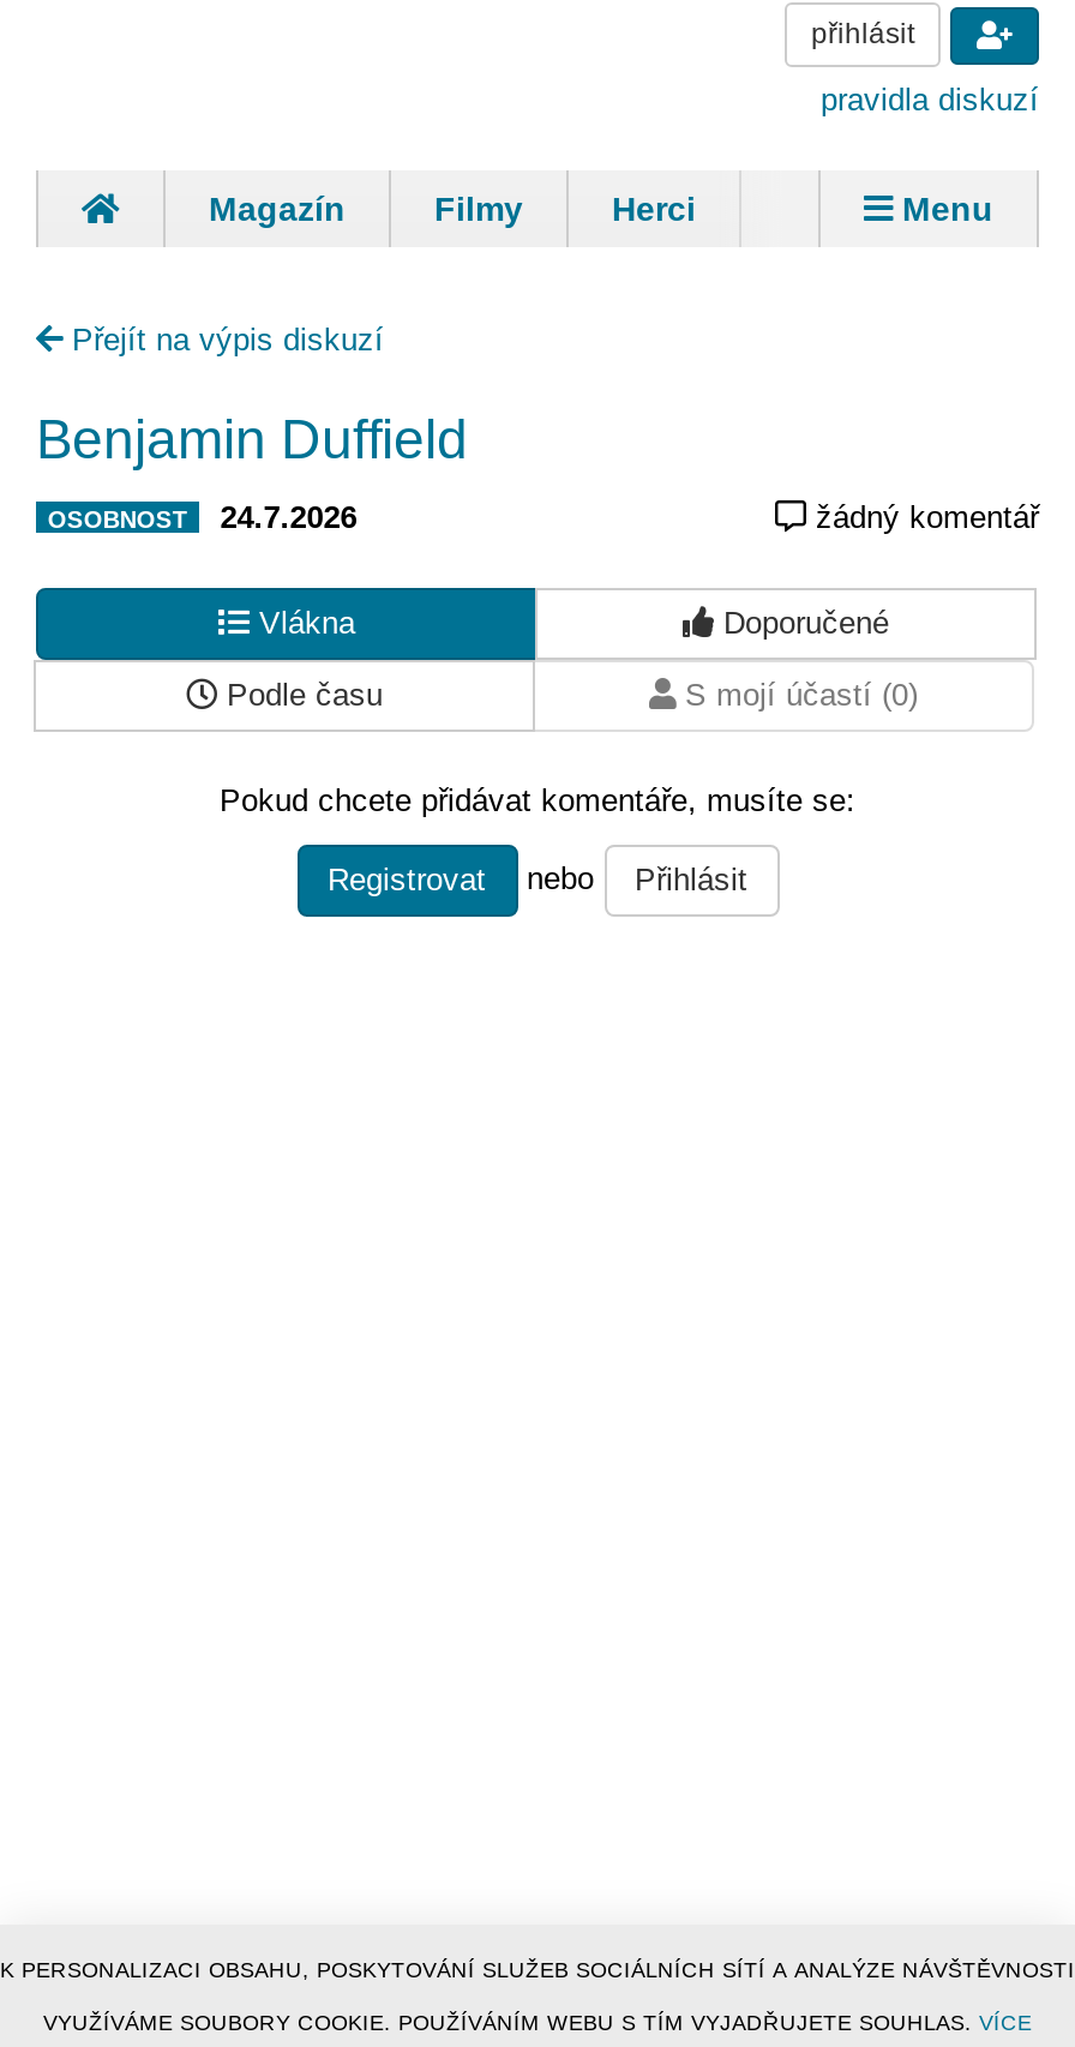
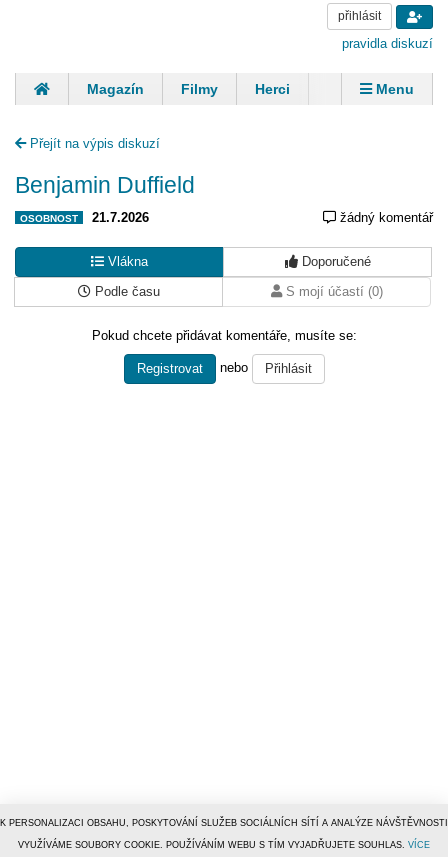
- OSOBNOST 24.7.2026
+ OSOBNOST 21.7.2026
